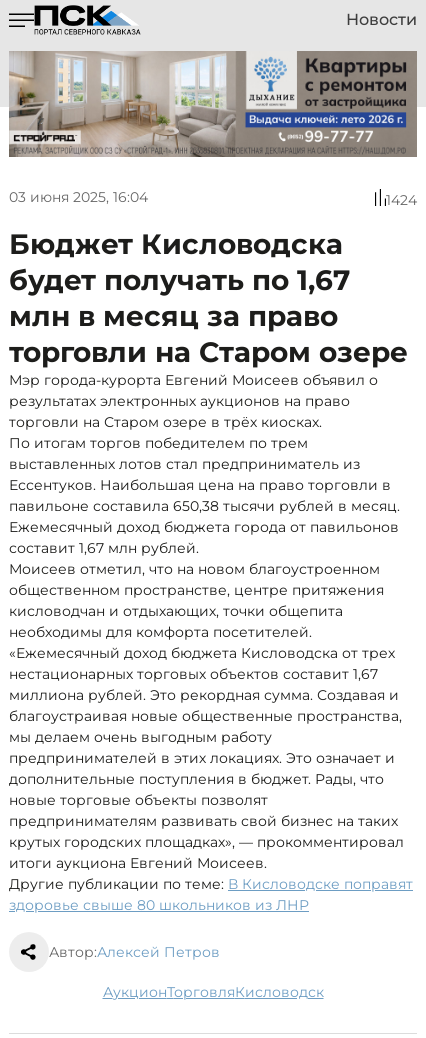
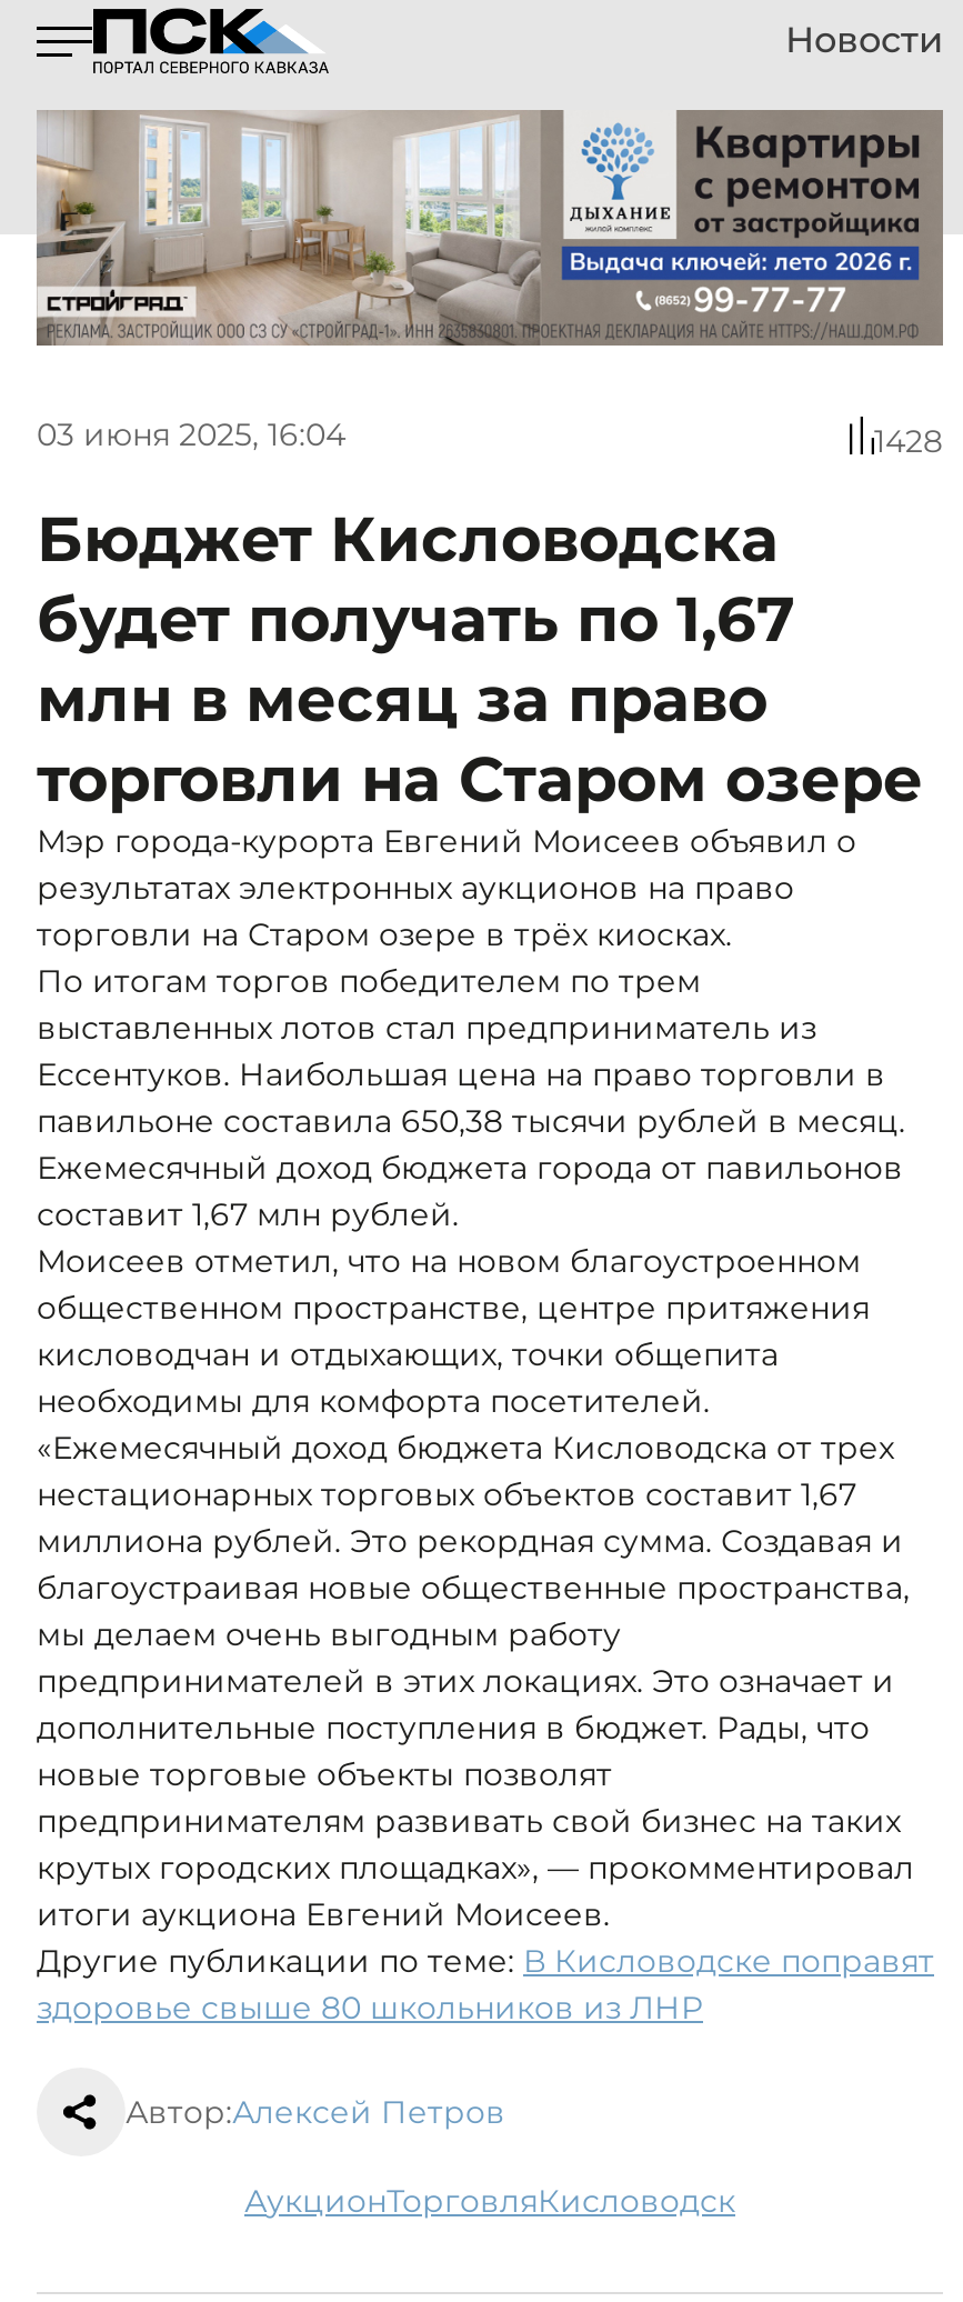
- 1424
+ 1428
